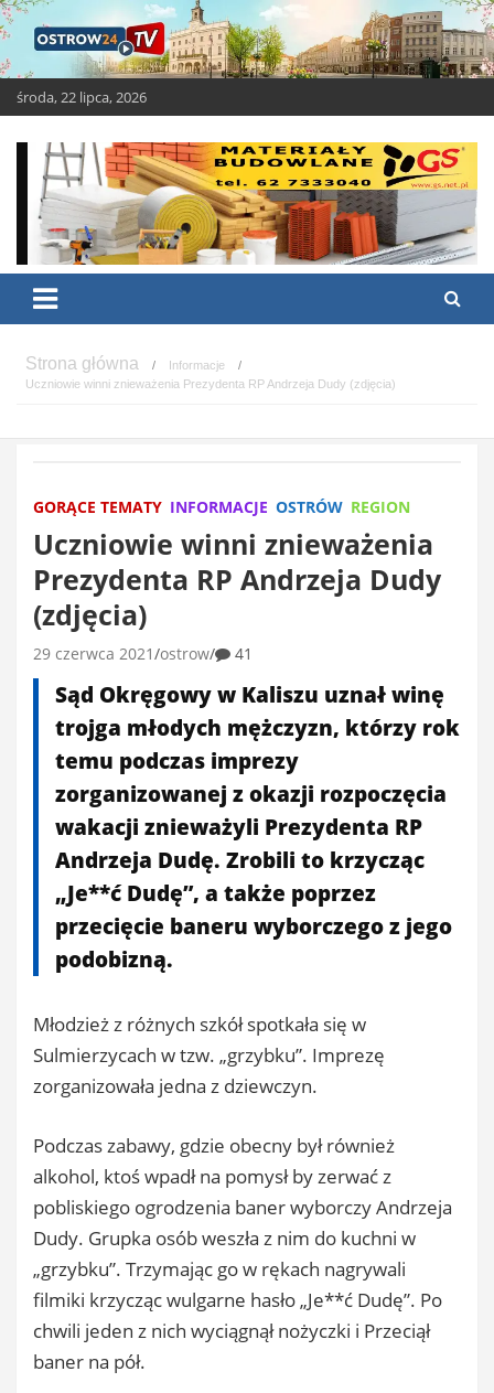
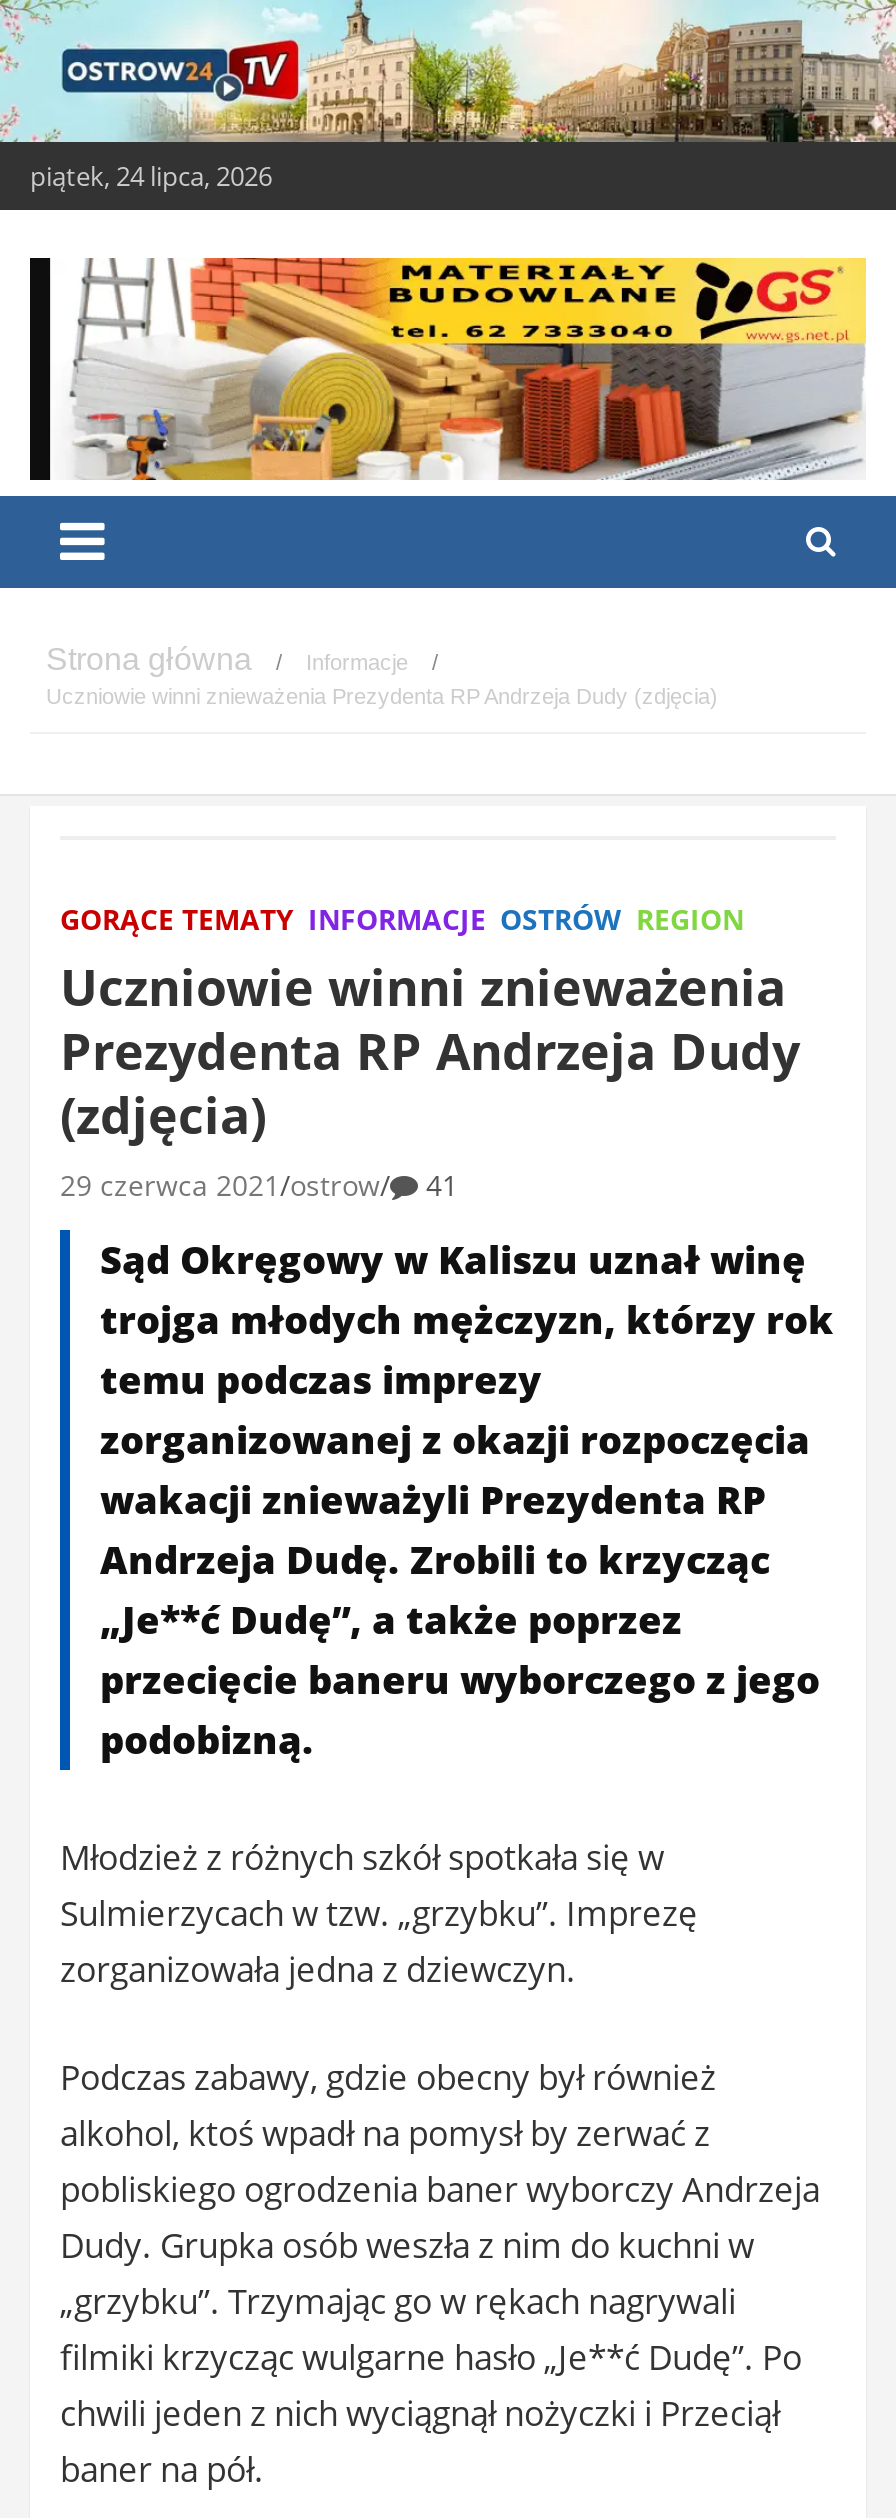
- środa, 22 lipca, 2026
+ piątek, 24 lipca, 2026
